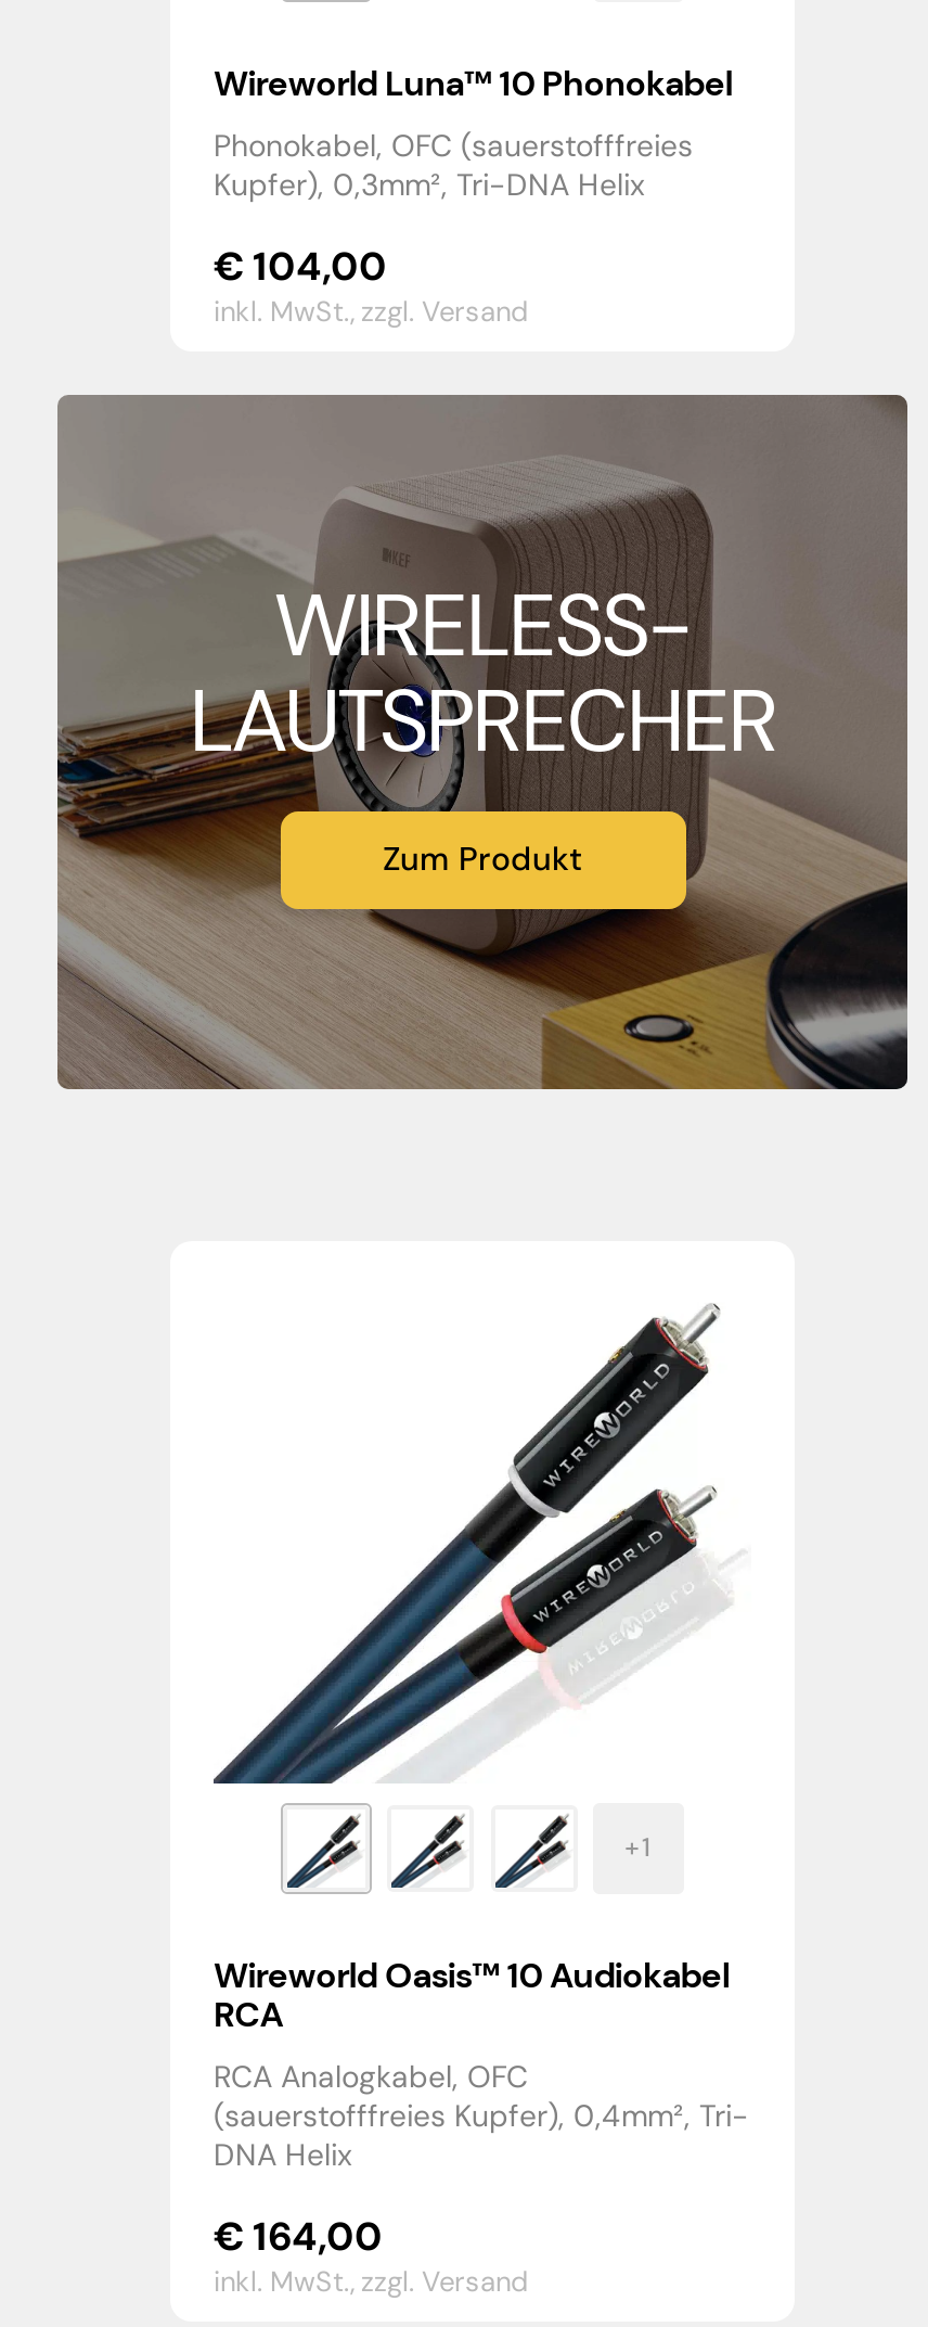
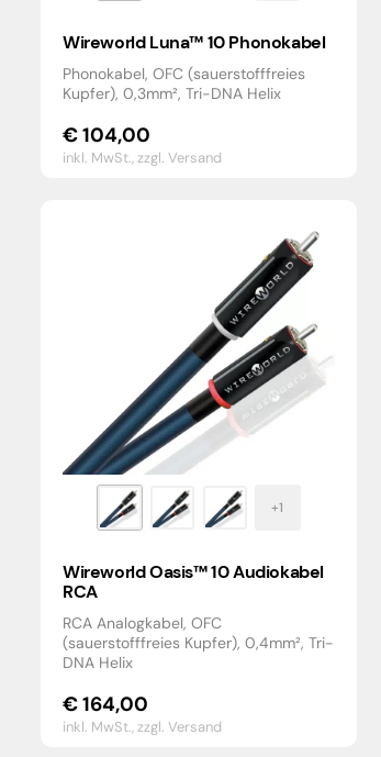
- [image]
- WIRELESS-
- LAUTSPRECHER
- Zum Produkt
